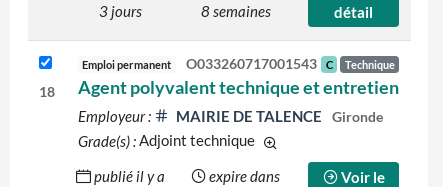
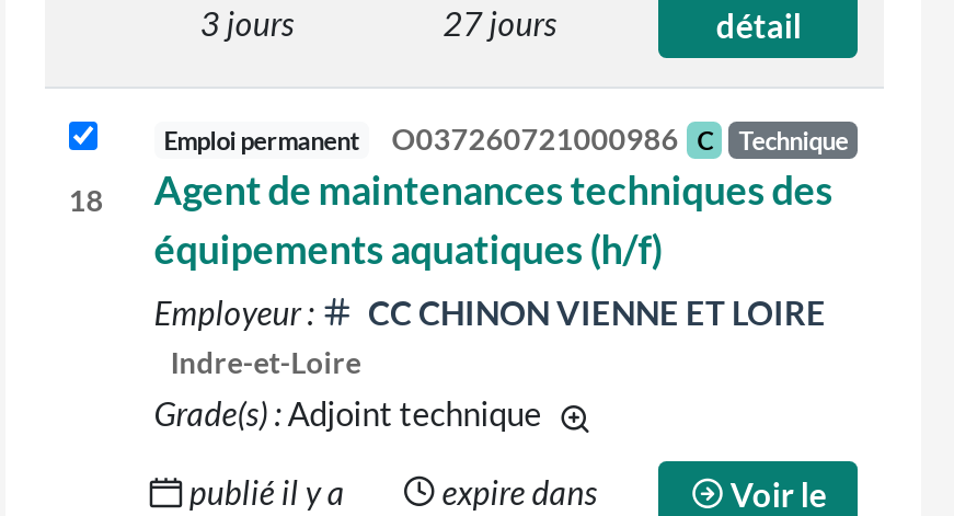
- 8 semaines
+ 27 jours

- O033260717001543
- Agent polyvalent technique et entretien
+ O037260721000986
+ Agent de maintenances techniques des
+ équipements aquatiques (h/f)

- MAIRIE DE TALENCE Gironde
+ CC CHINON VIENNE ET LOIRE
+ Indre-et-Loire
